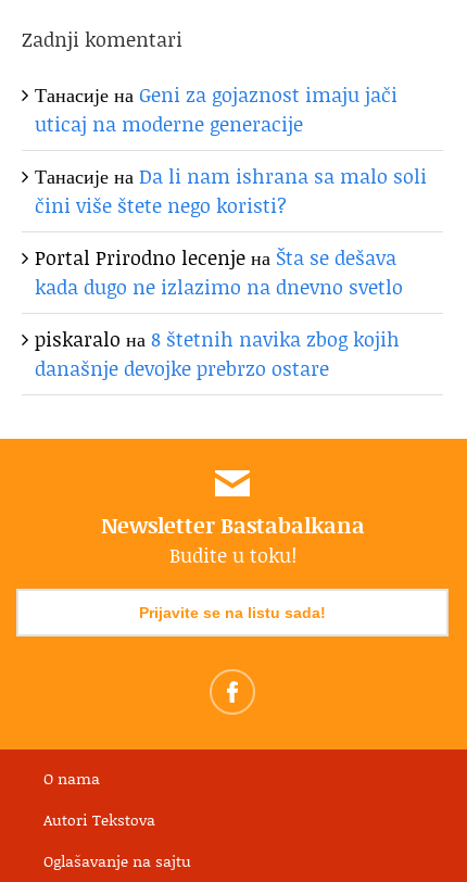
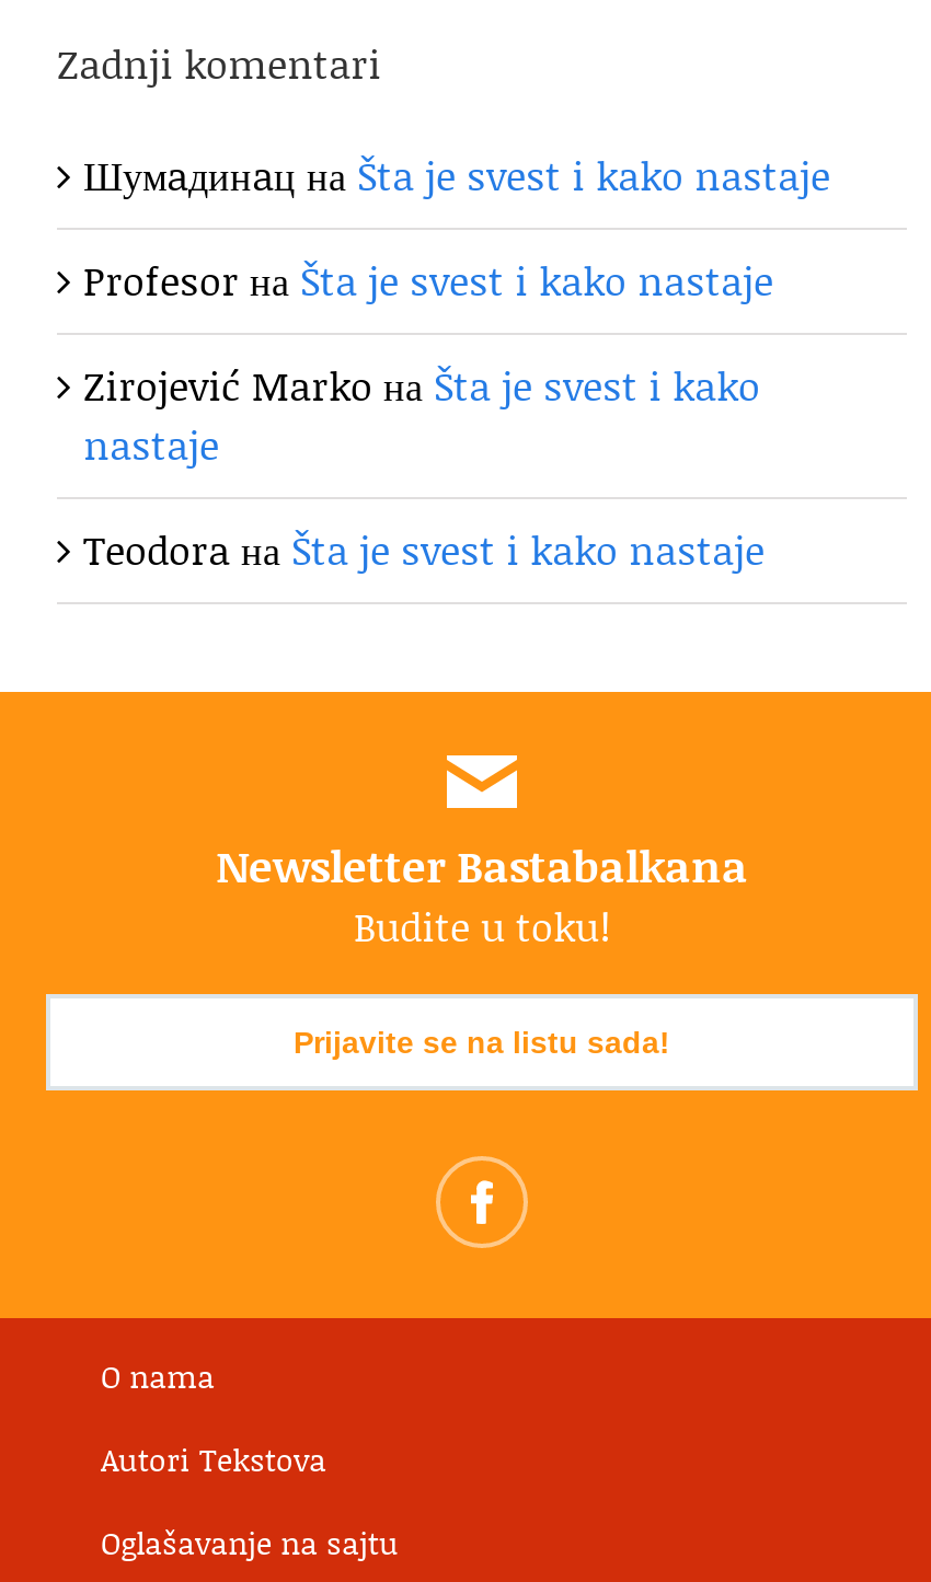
- Танасије на Geni za gojaznost imaju jači
- uticaj na moderne generacije
+ Шумaдинaц на Šta je svest i kako nastaje

- Танасије на Da li nam ishrana sa malo soli
- čini više štete nego koristi?
+ Profesor на Šta je svest i kako nastaje

- Portal Prirodno lecenje на Šta se dešava
- kada dugo ne izlazimo na dnevno svetlo
+ Zirojević Marko на Šta je svest i kako
+ nastaje

- piskaralo на 8 štetnih navika zbog kojih
- današnje devojke prebrzo ostare
+ Teodora на Šta je svest i kako nastaje
